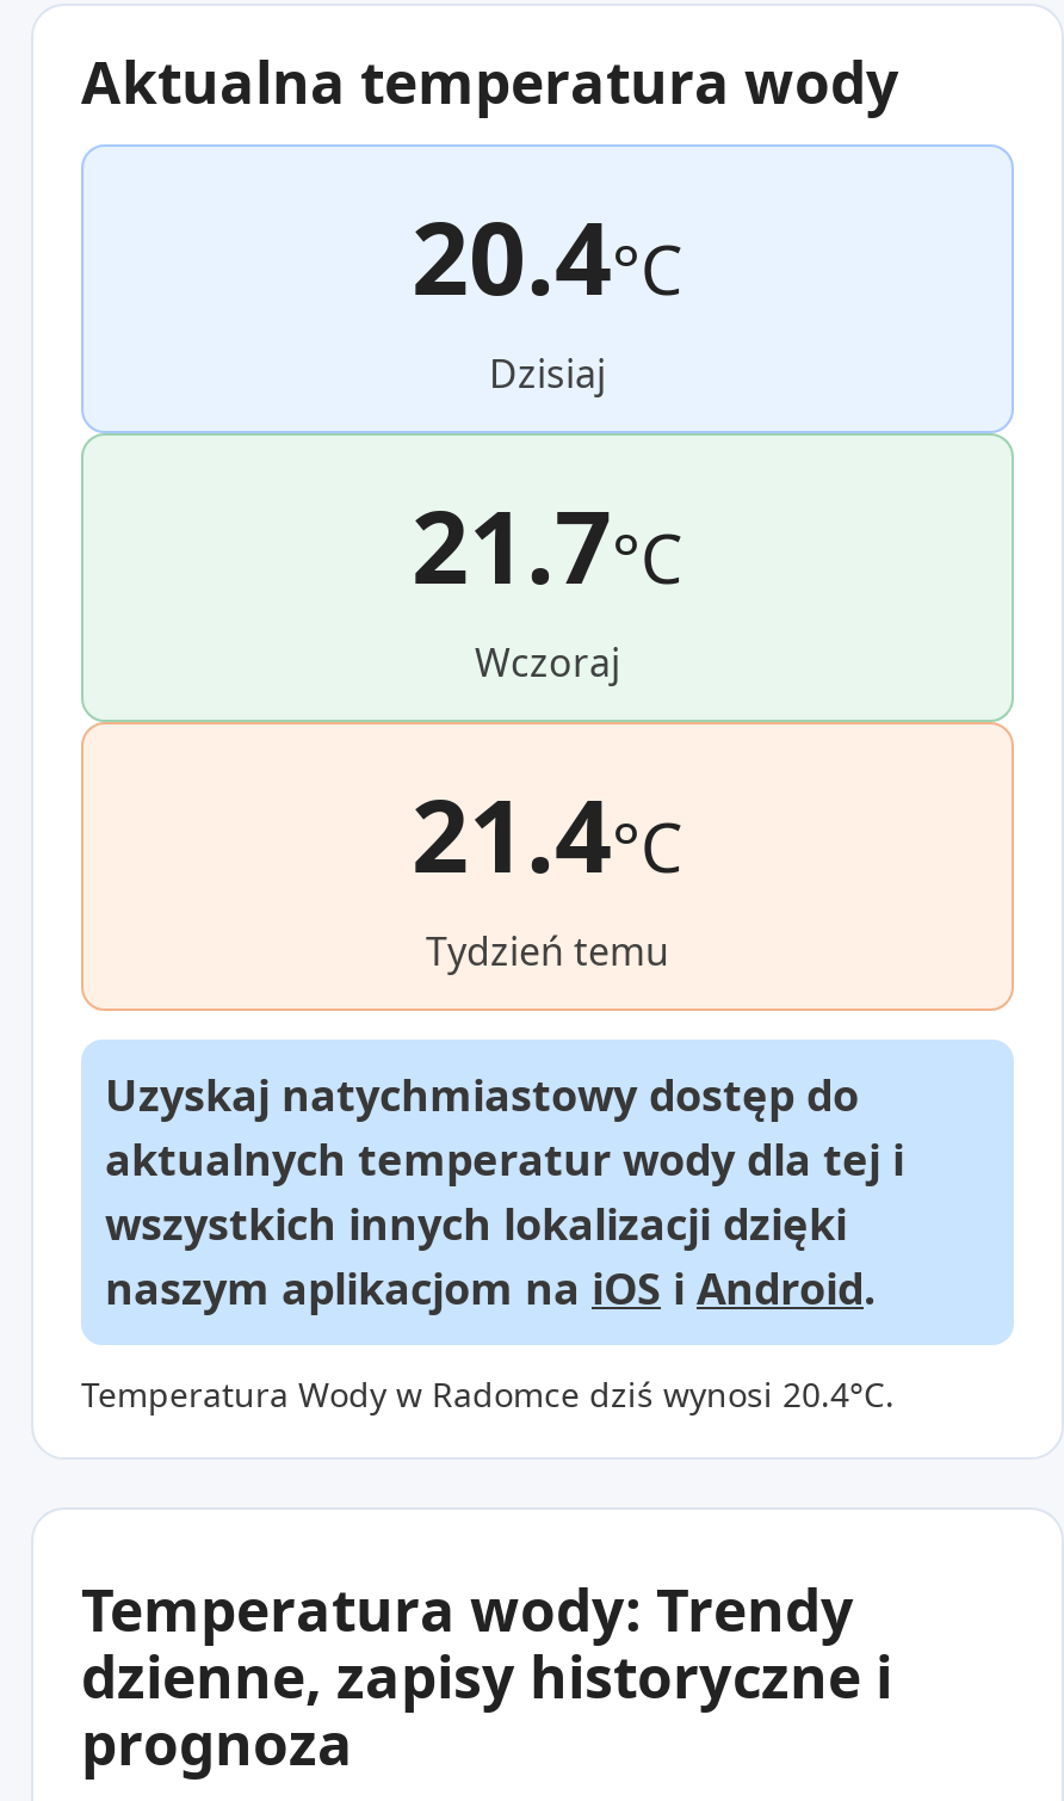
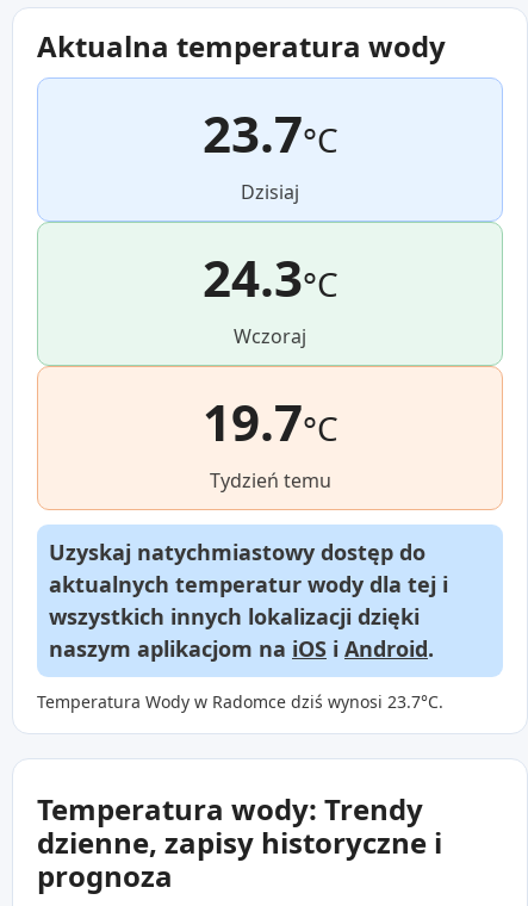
- 20.4°C
+ 23.7°C

- 21.7°C
+ 24.3°C

- 21.4°C
+ 19.7°C

- Temperatura Wody w Radomce dziś wynosi 20.4°C.
+ Temperatura Wody w Radomce dziś wynosi 23.7°C.
